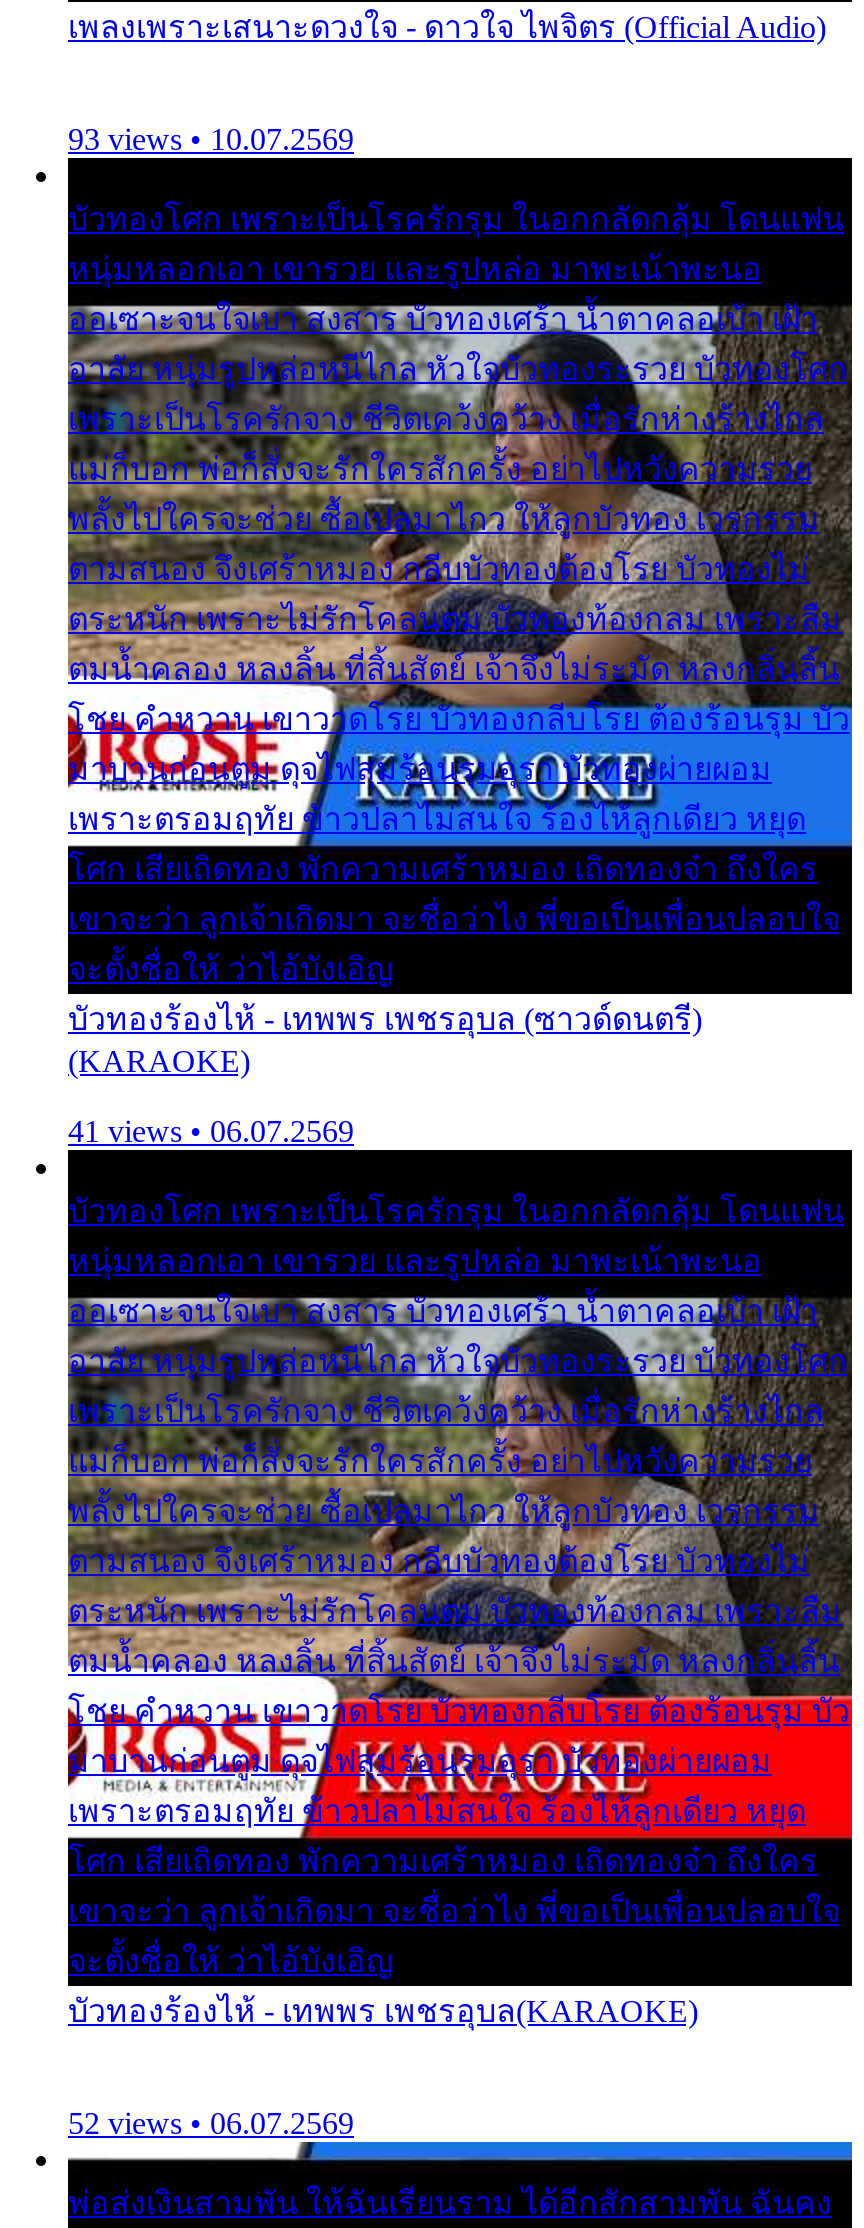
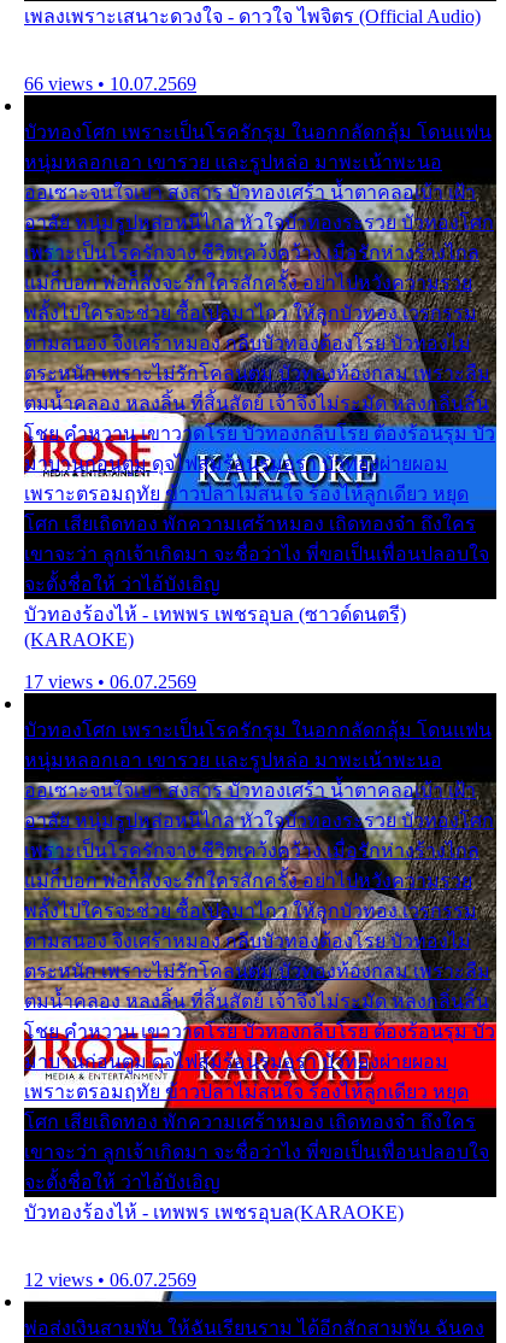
- 93 views • 10.07.2569
+ 66 views • 10.07.2569

- 41 views • 06.07.2569
+ 17 views • 06.07.2569

- 52 views • 06.07.2569
+ 12 views • 06.07.2569
